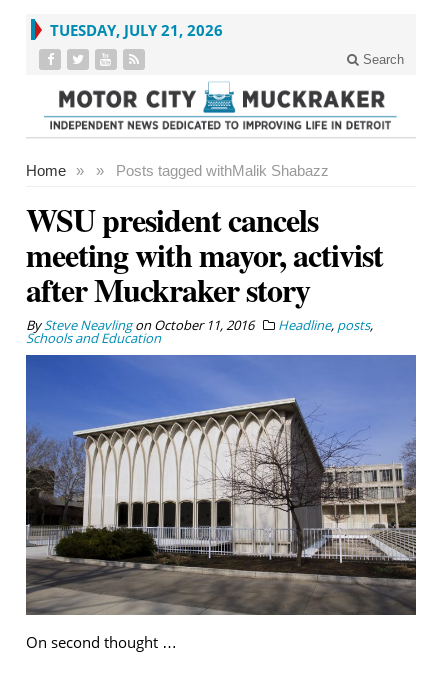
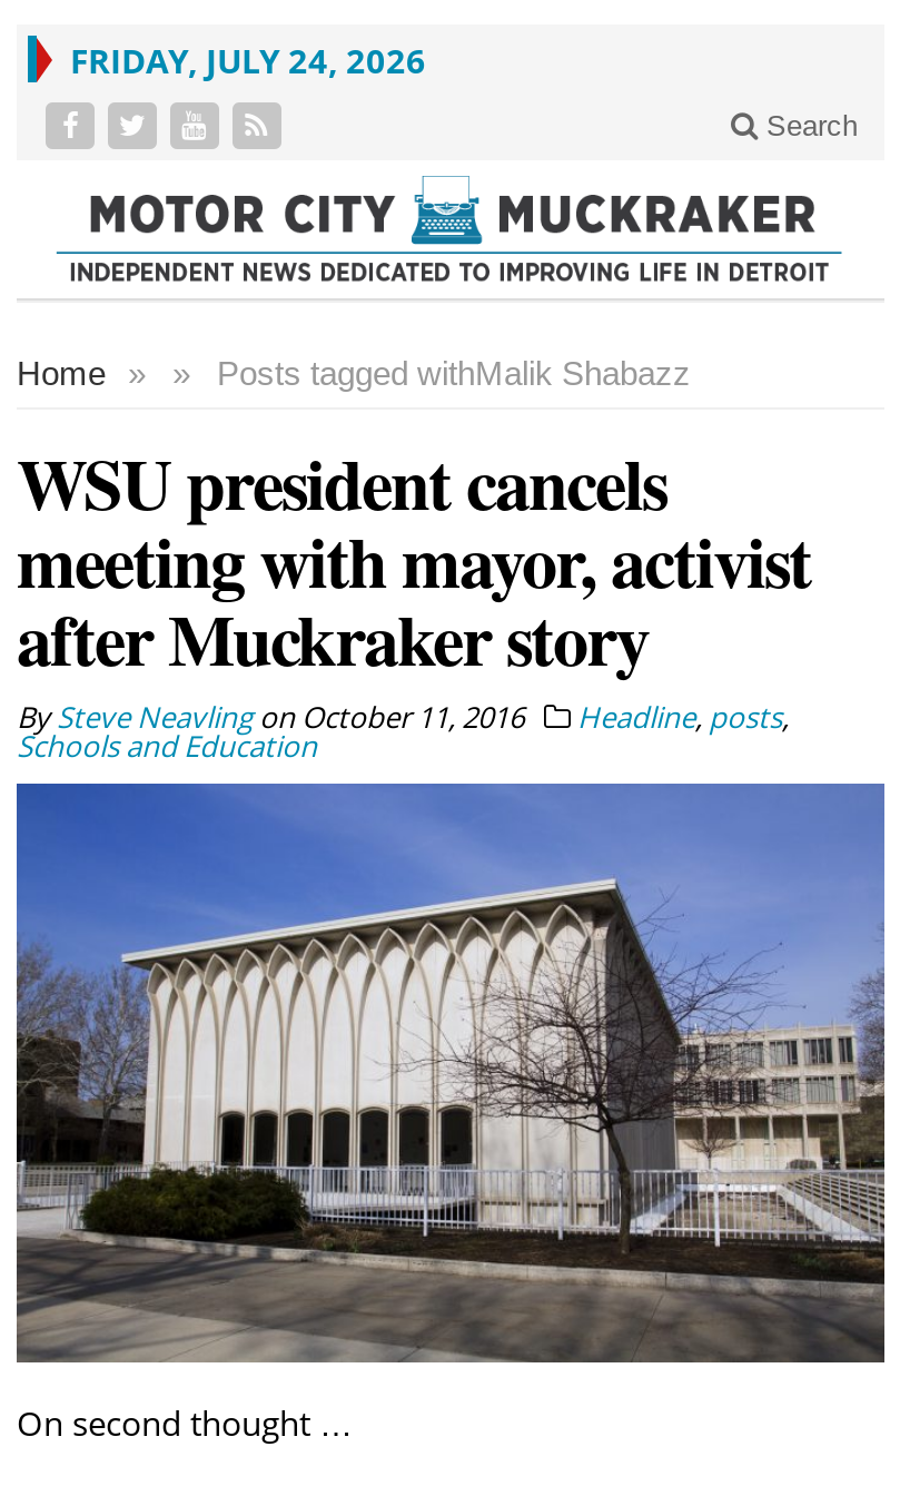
- TUESDAY, JULY 21, 2026
+ FRIDAY, JULY 24, 2026
